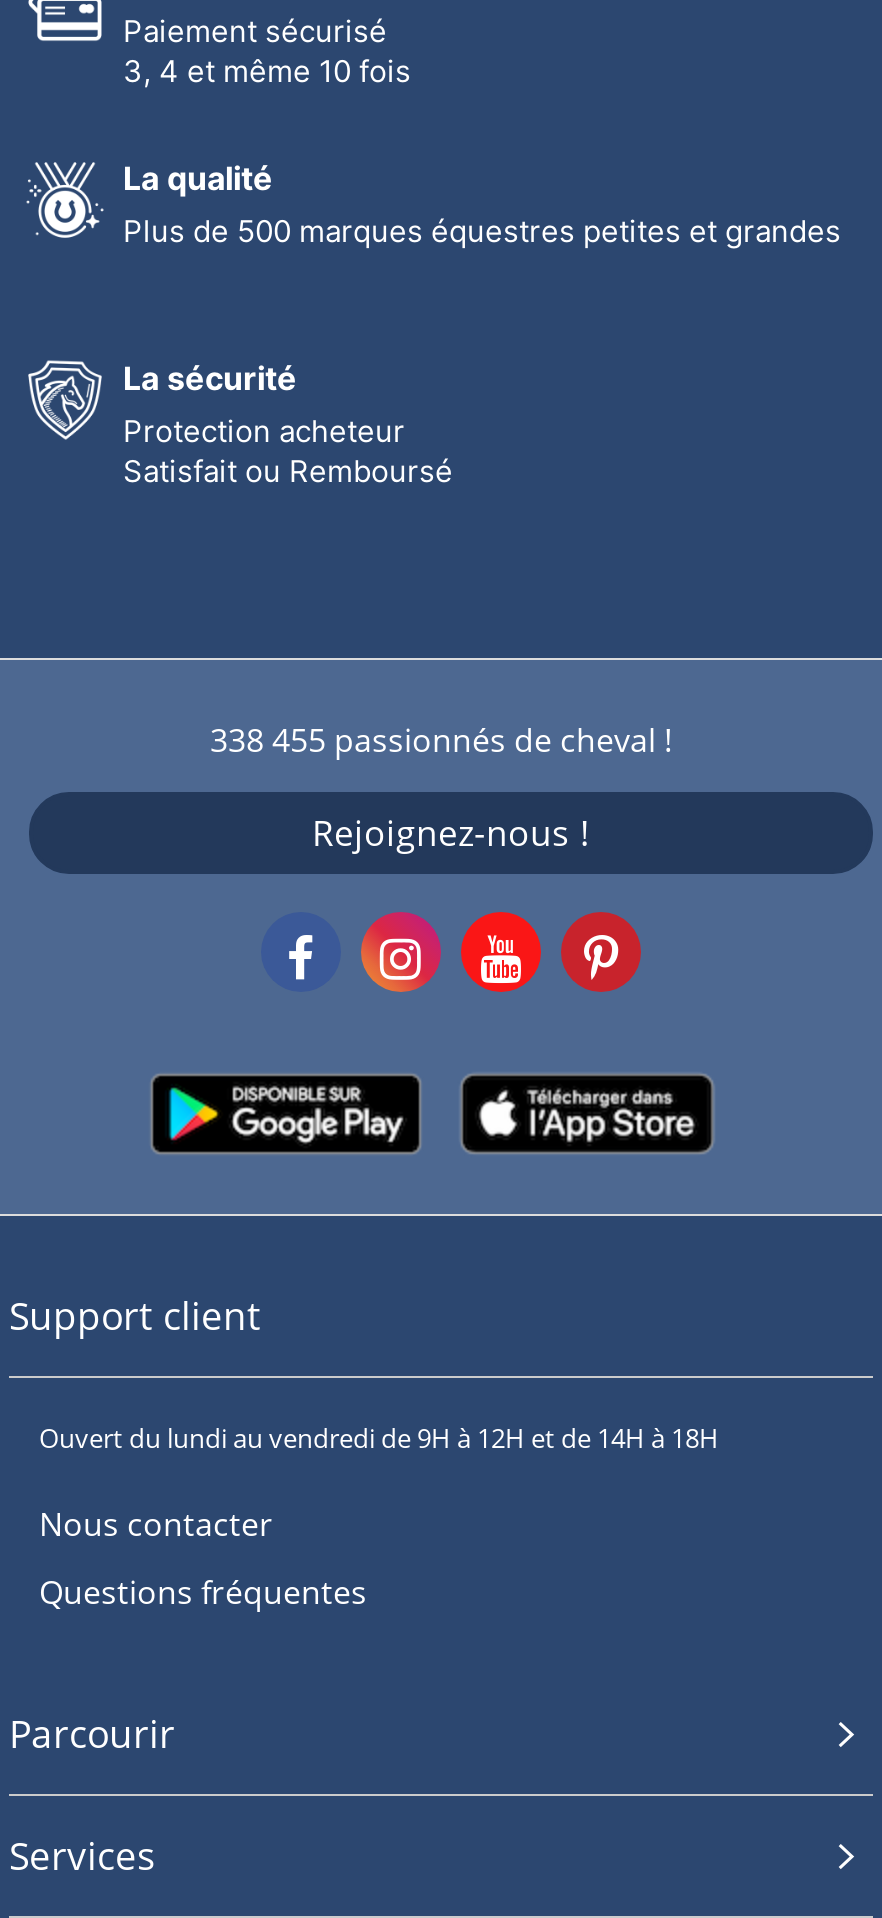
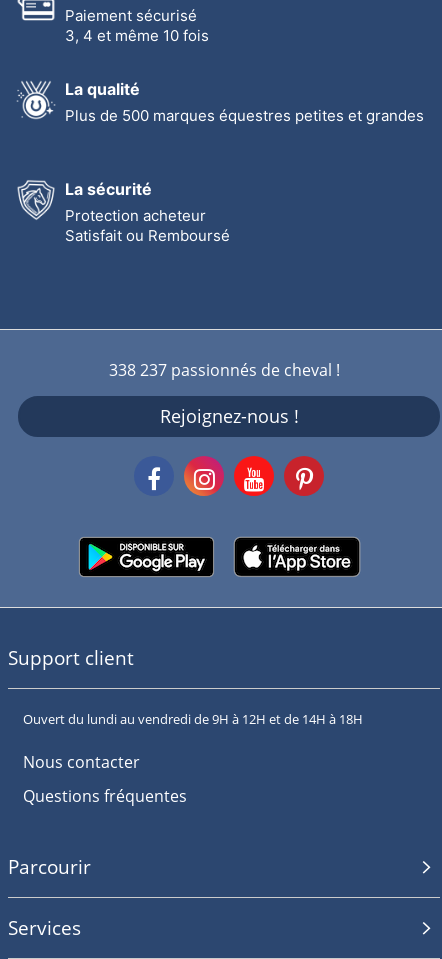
- 338 455 passionnés de cheval !
+ 338 237 passionnés de cheval !
